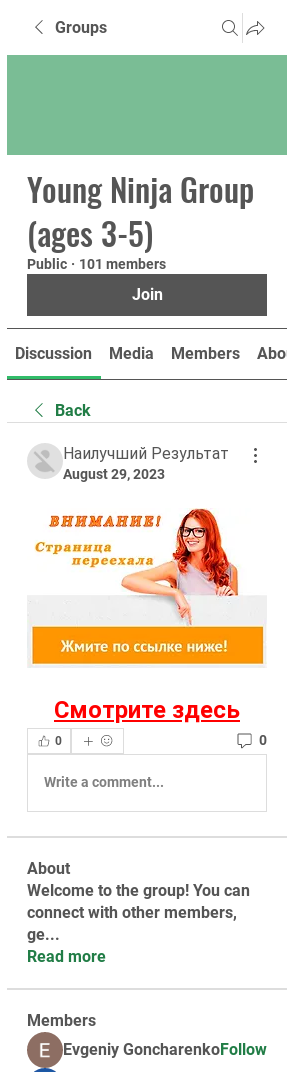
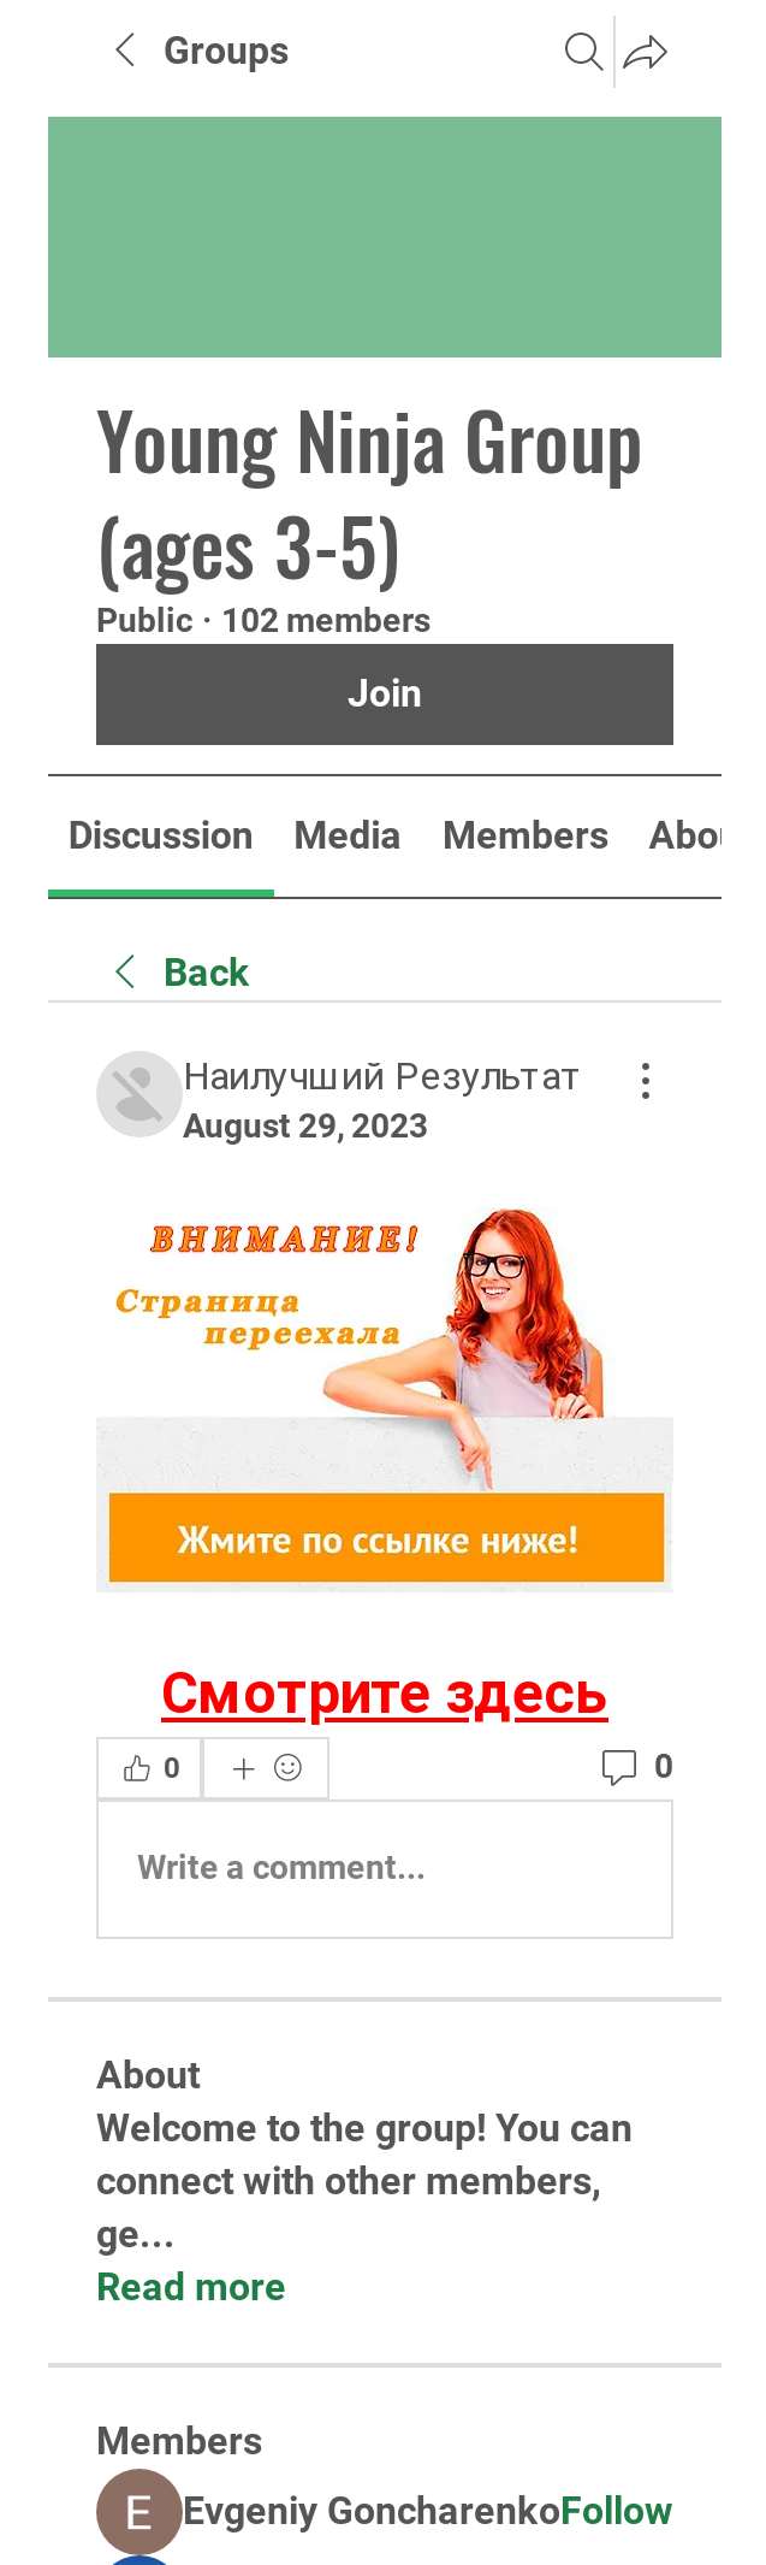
- Public · 101 members
+ Public · 102 members
